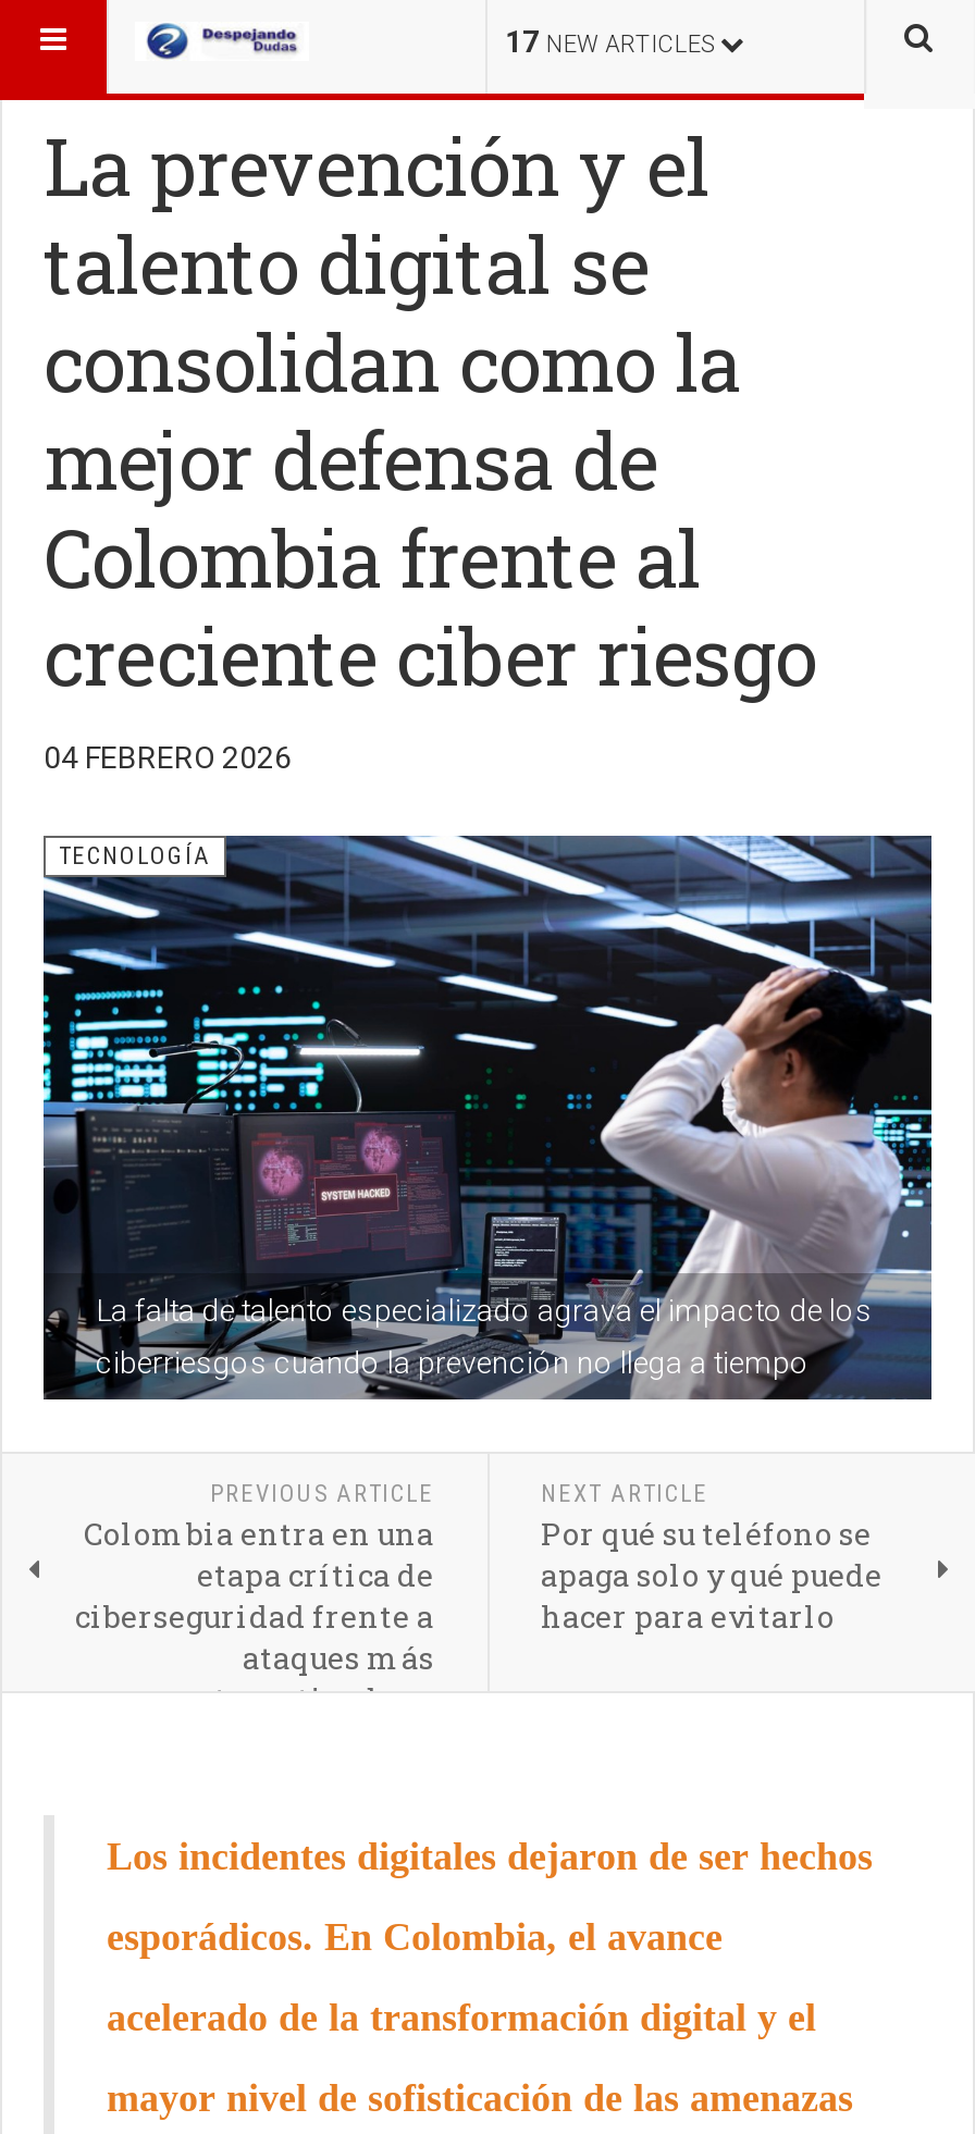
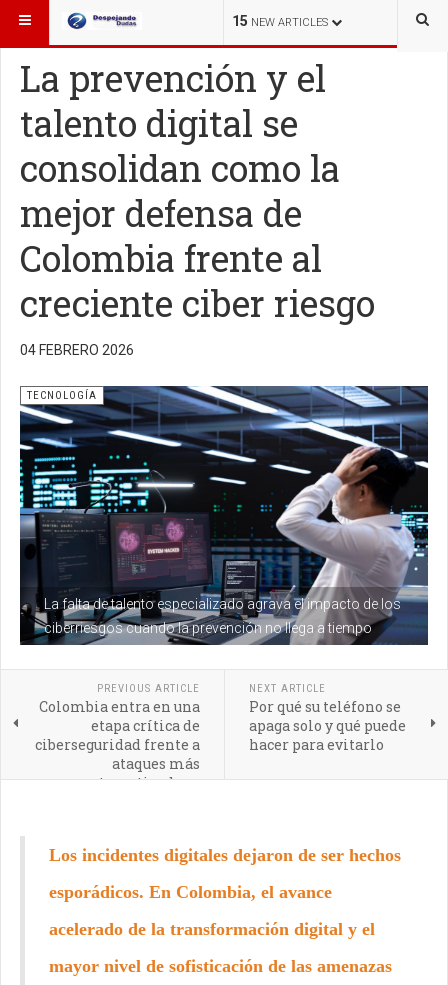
- 17 NEW ARTICLES
+ 15 NEW ARTICLES
